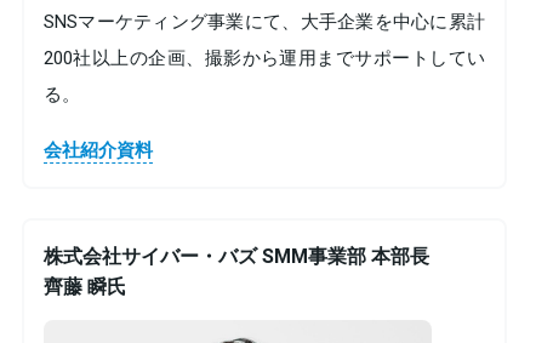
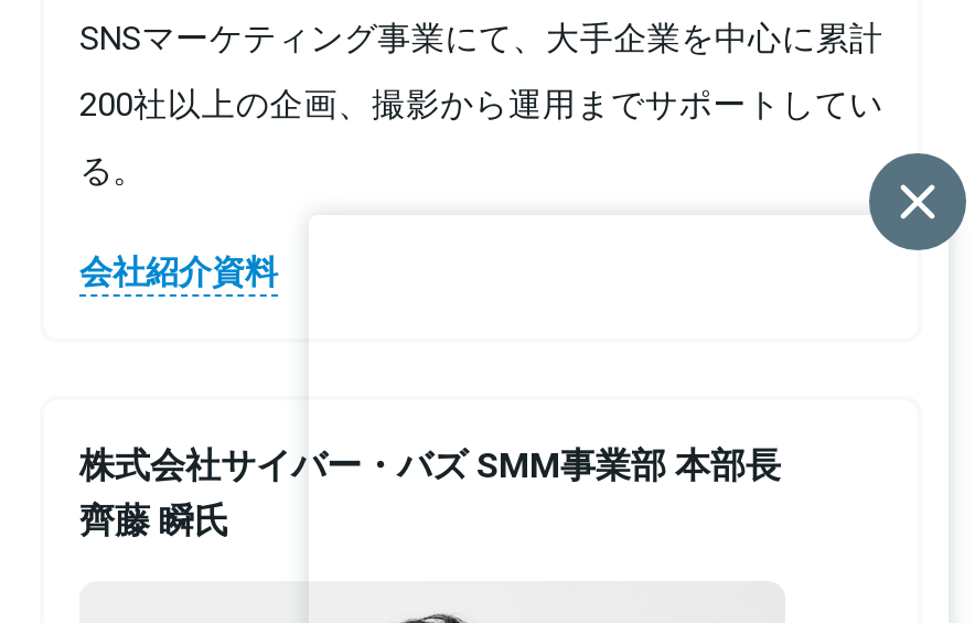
+ [image]
